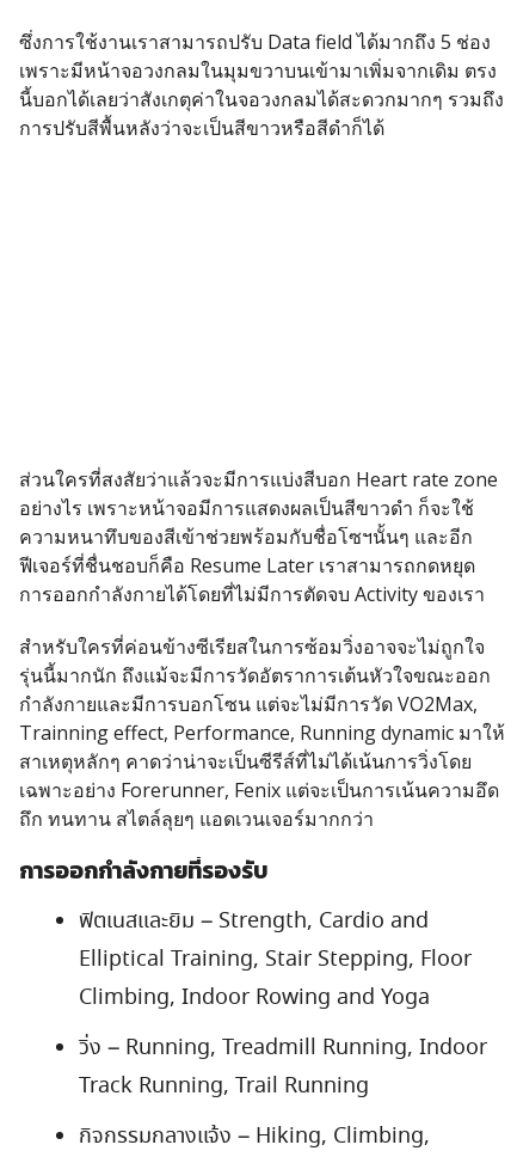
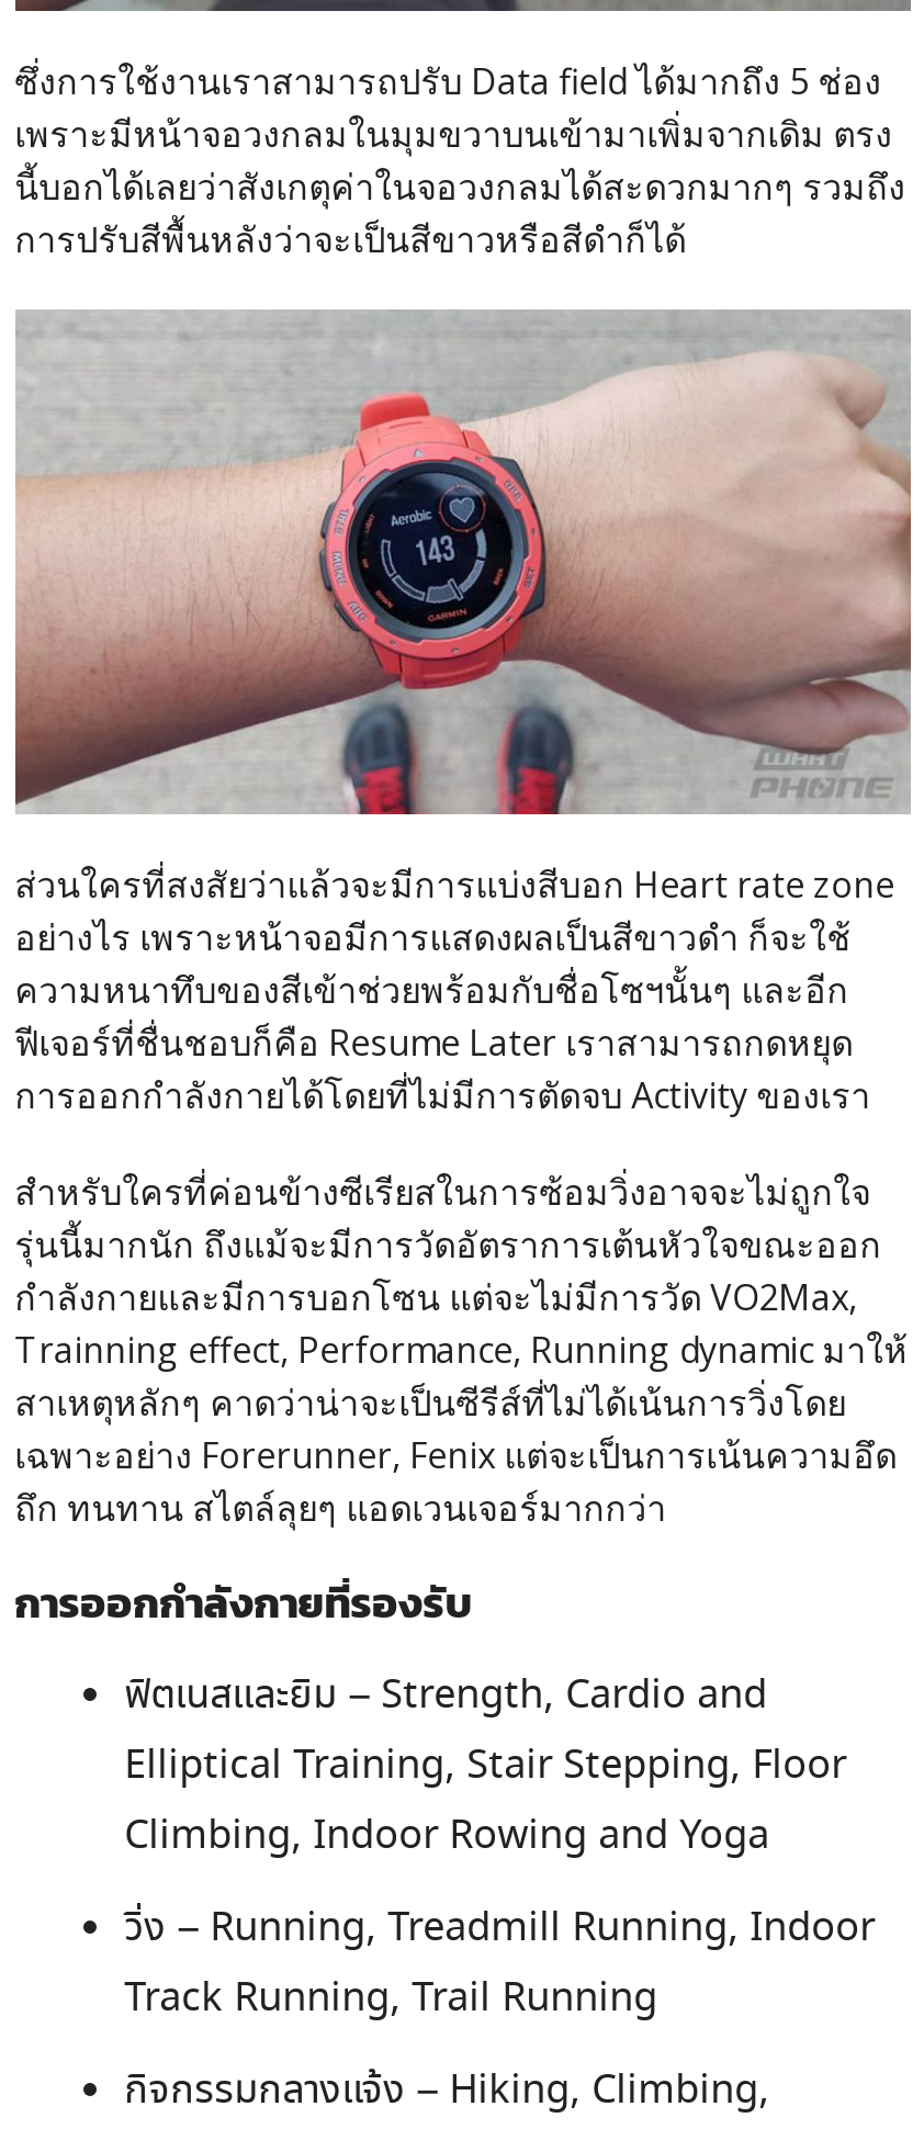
+ [image]
